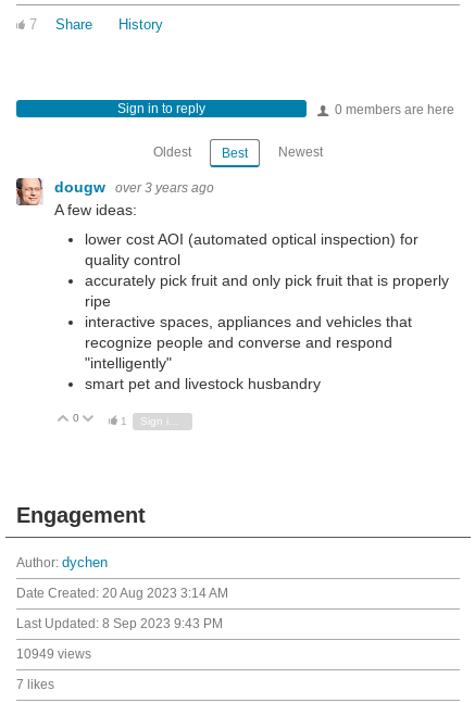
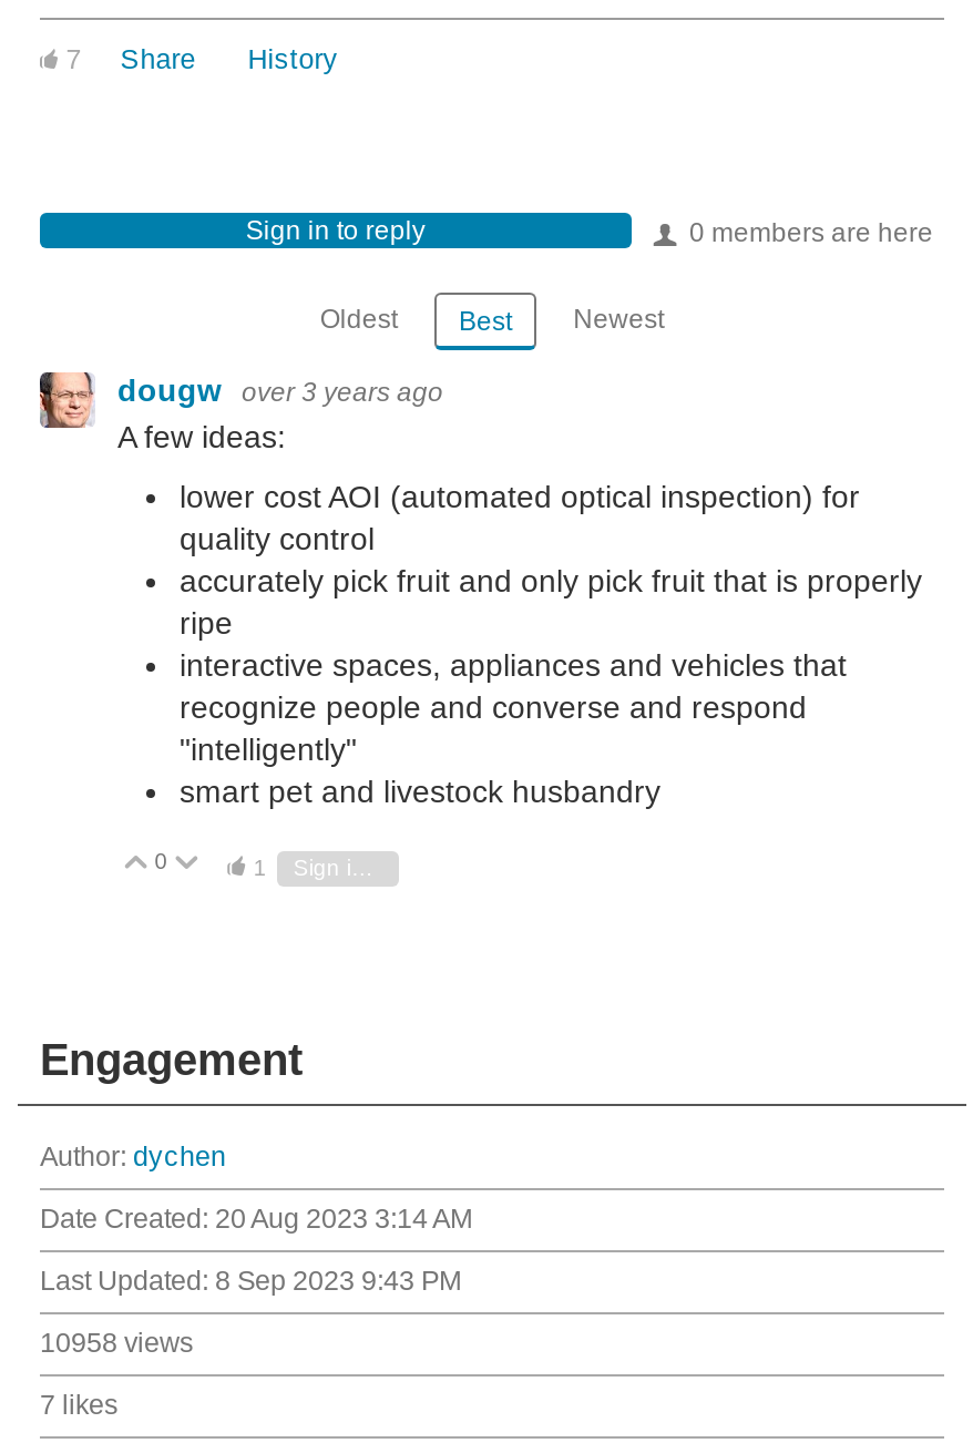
- 10949 views
+ 10958 views
